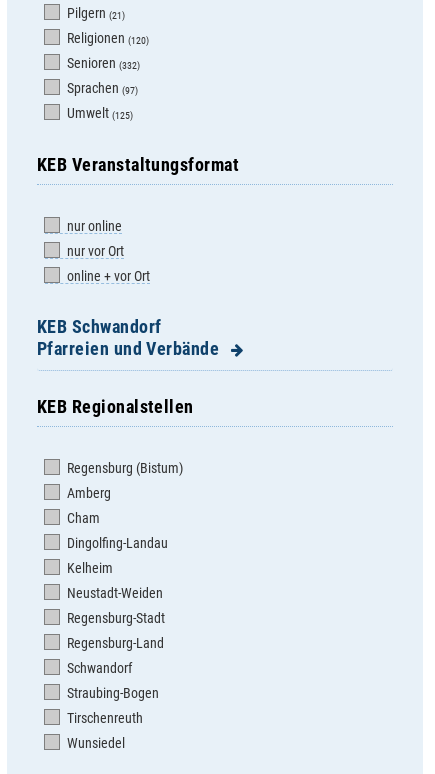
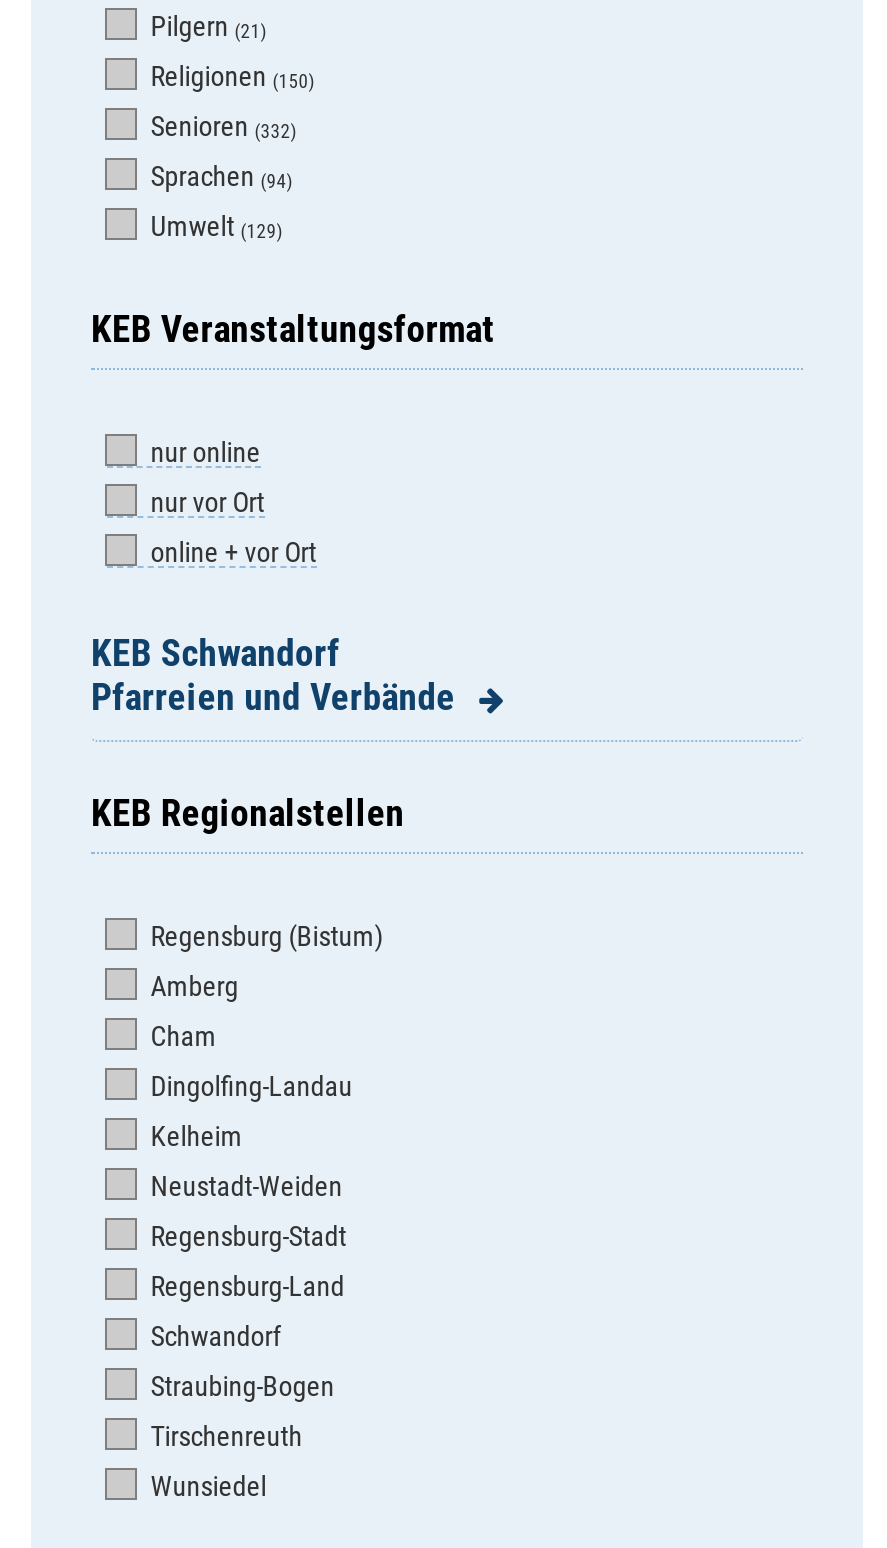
- Religionen (120)
+ Religionen (150)

- Sprachen (97)
+ Sprachen (94)

- Umwelt (125)
+ Umwelt (129)
